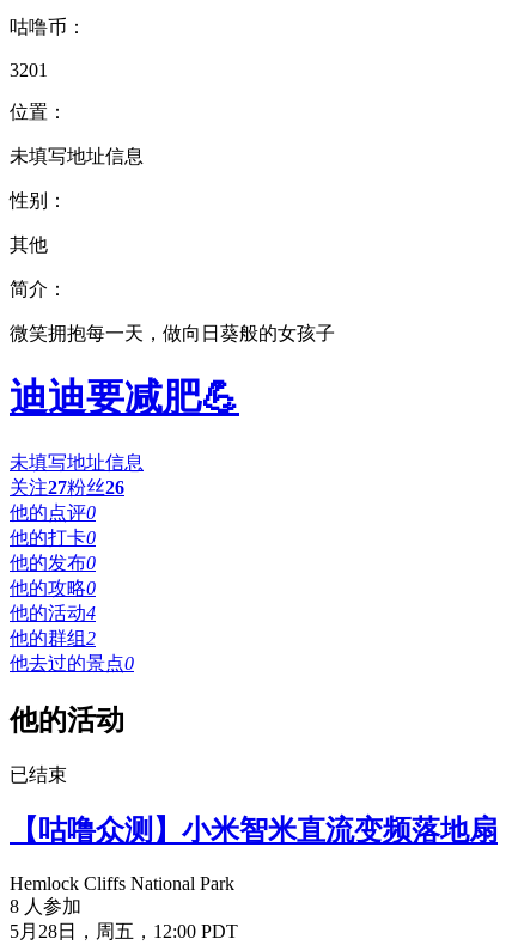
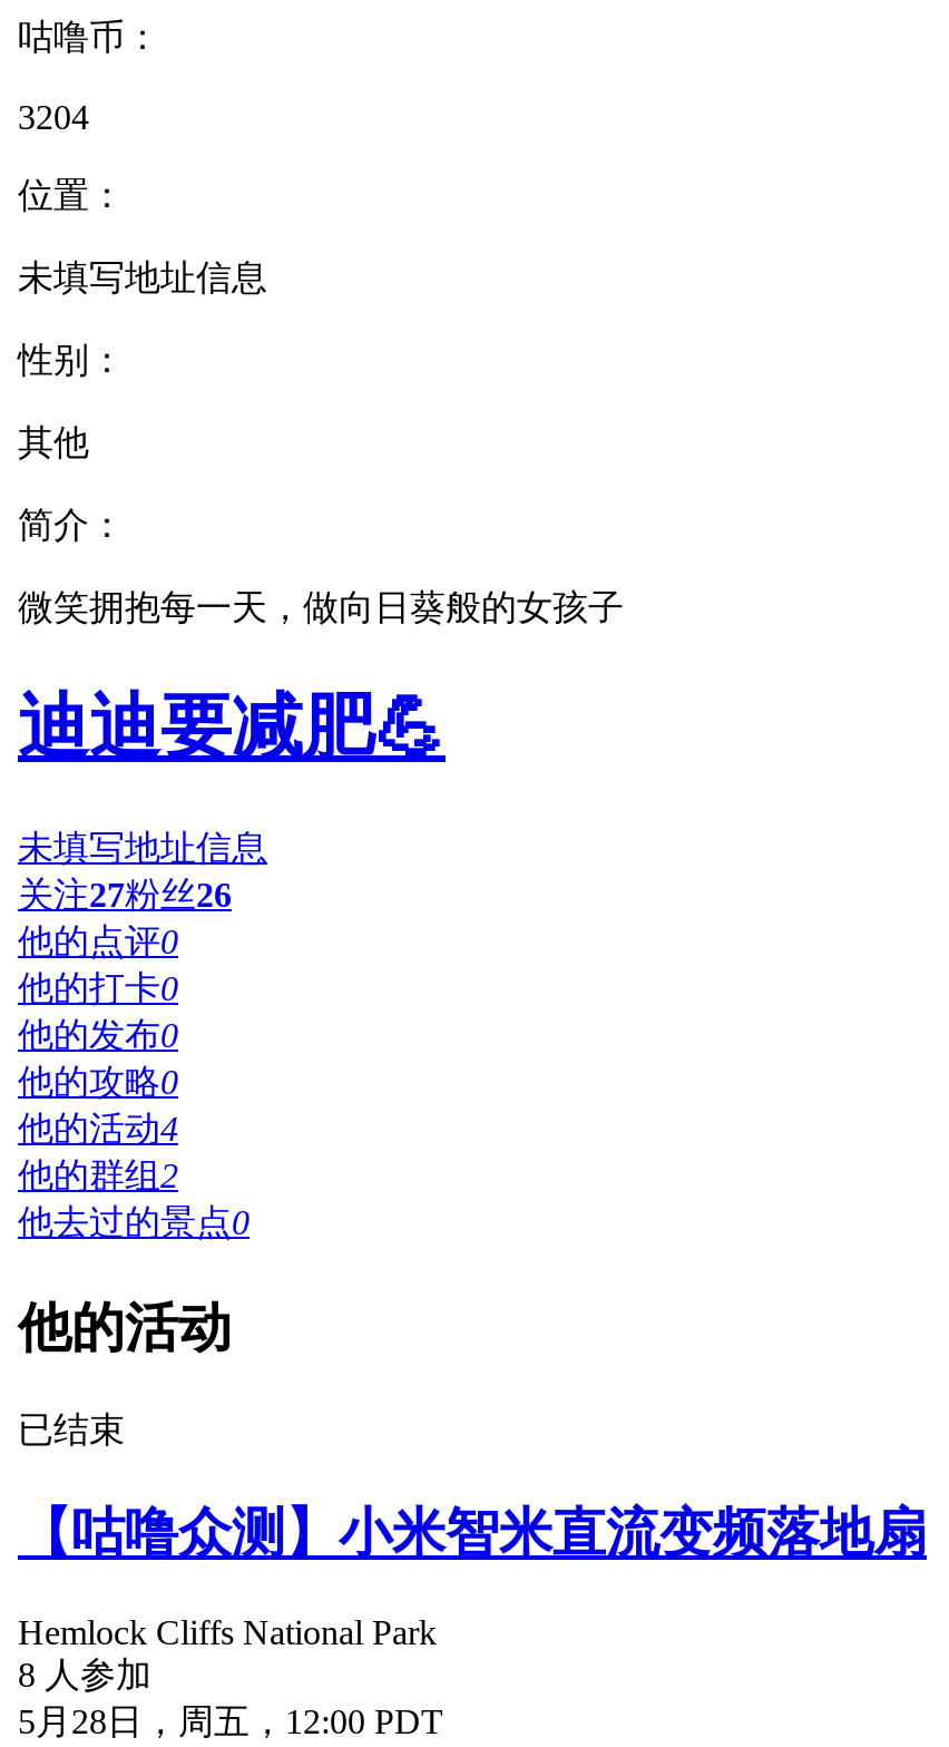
- 3201
+ 3204
